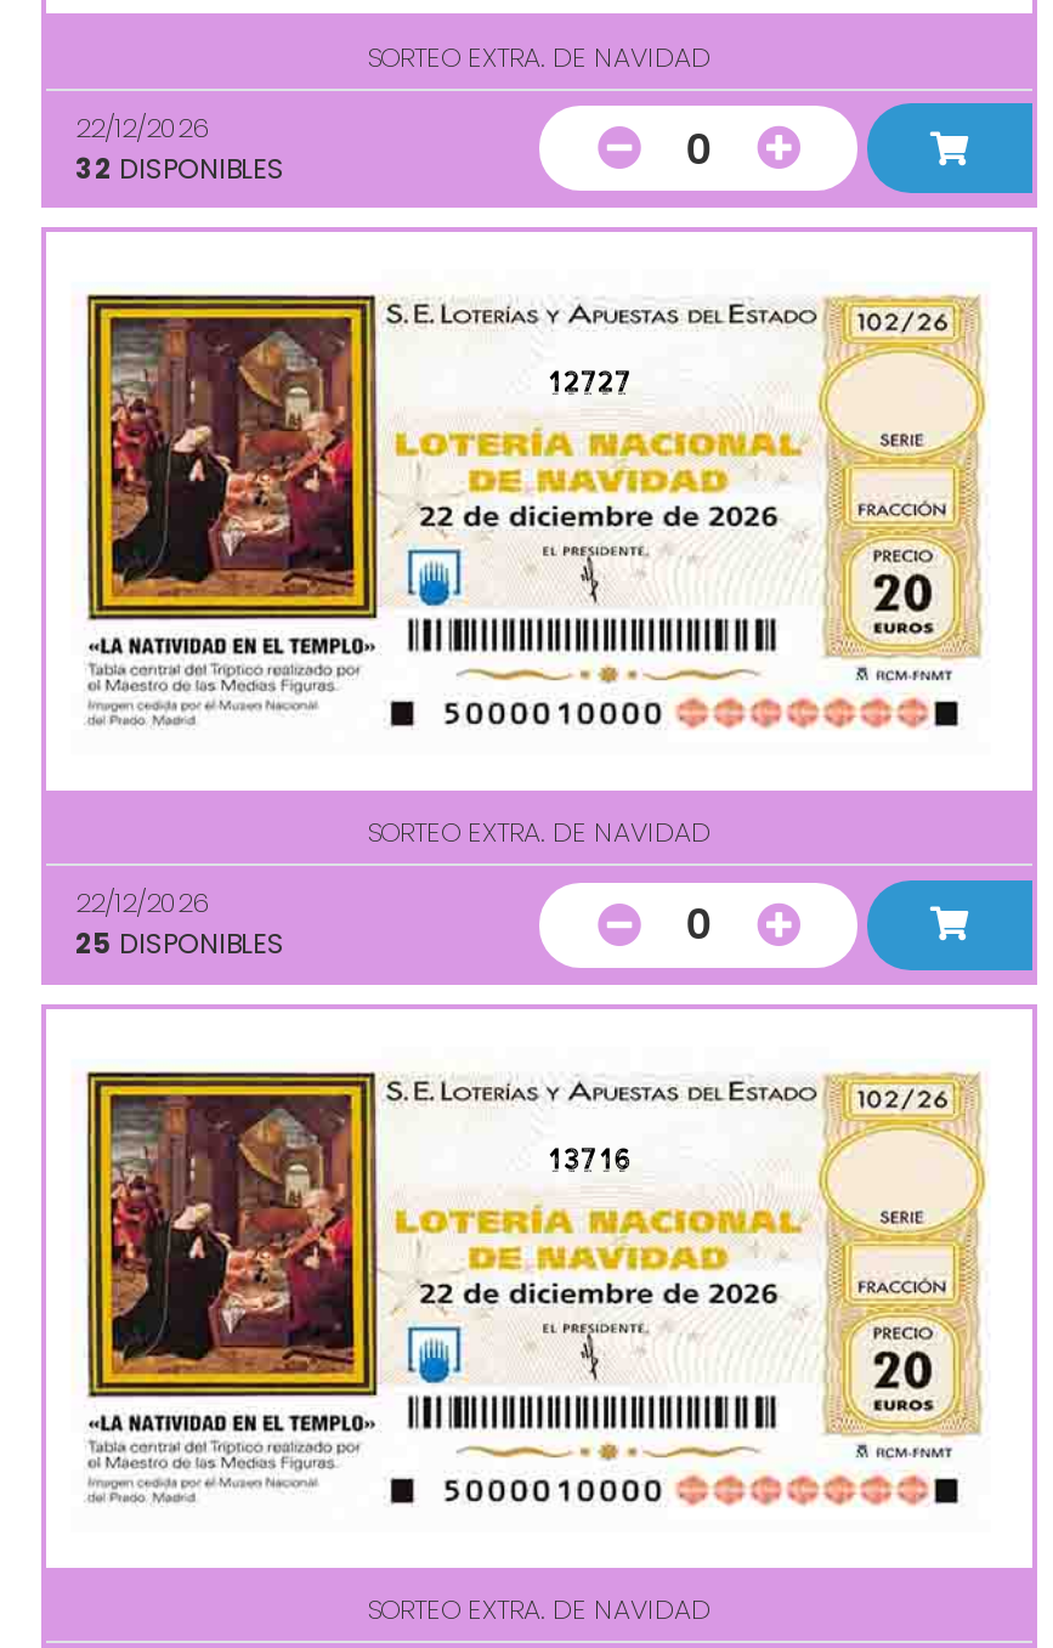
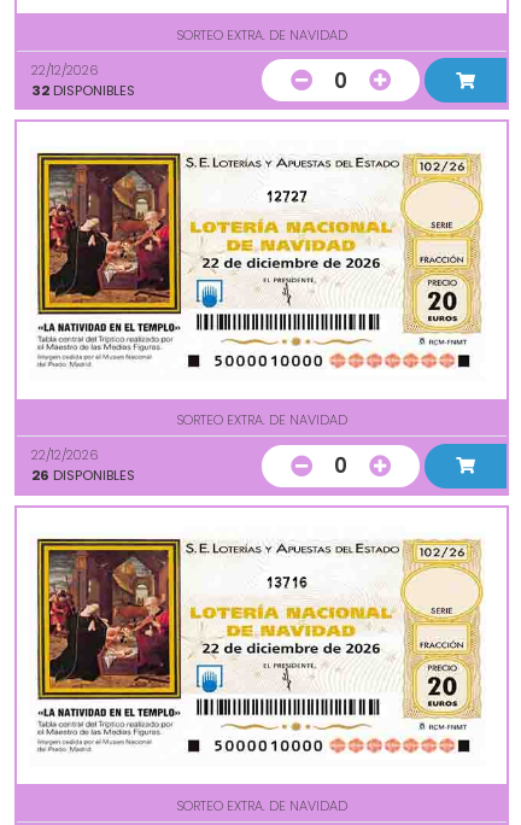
- 25 DISPONIBLES
+ 26 DISPONIBLES
